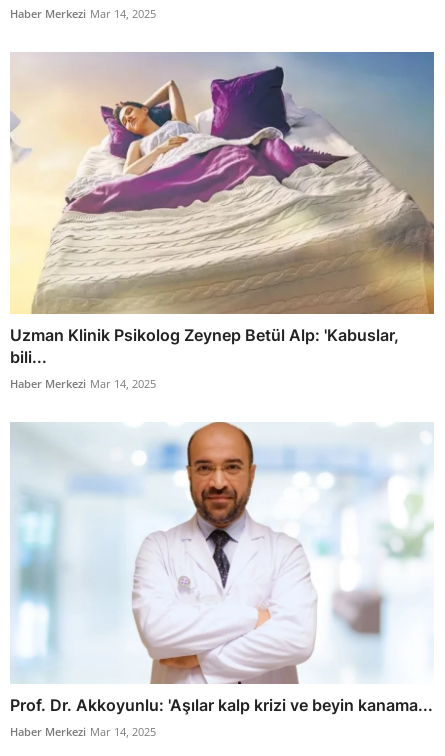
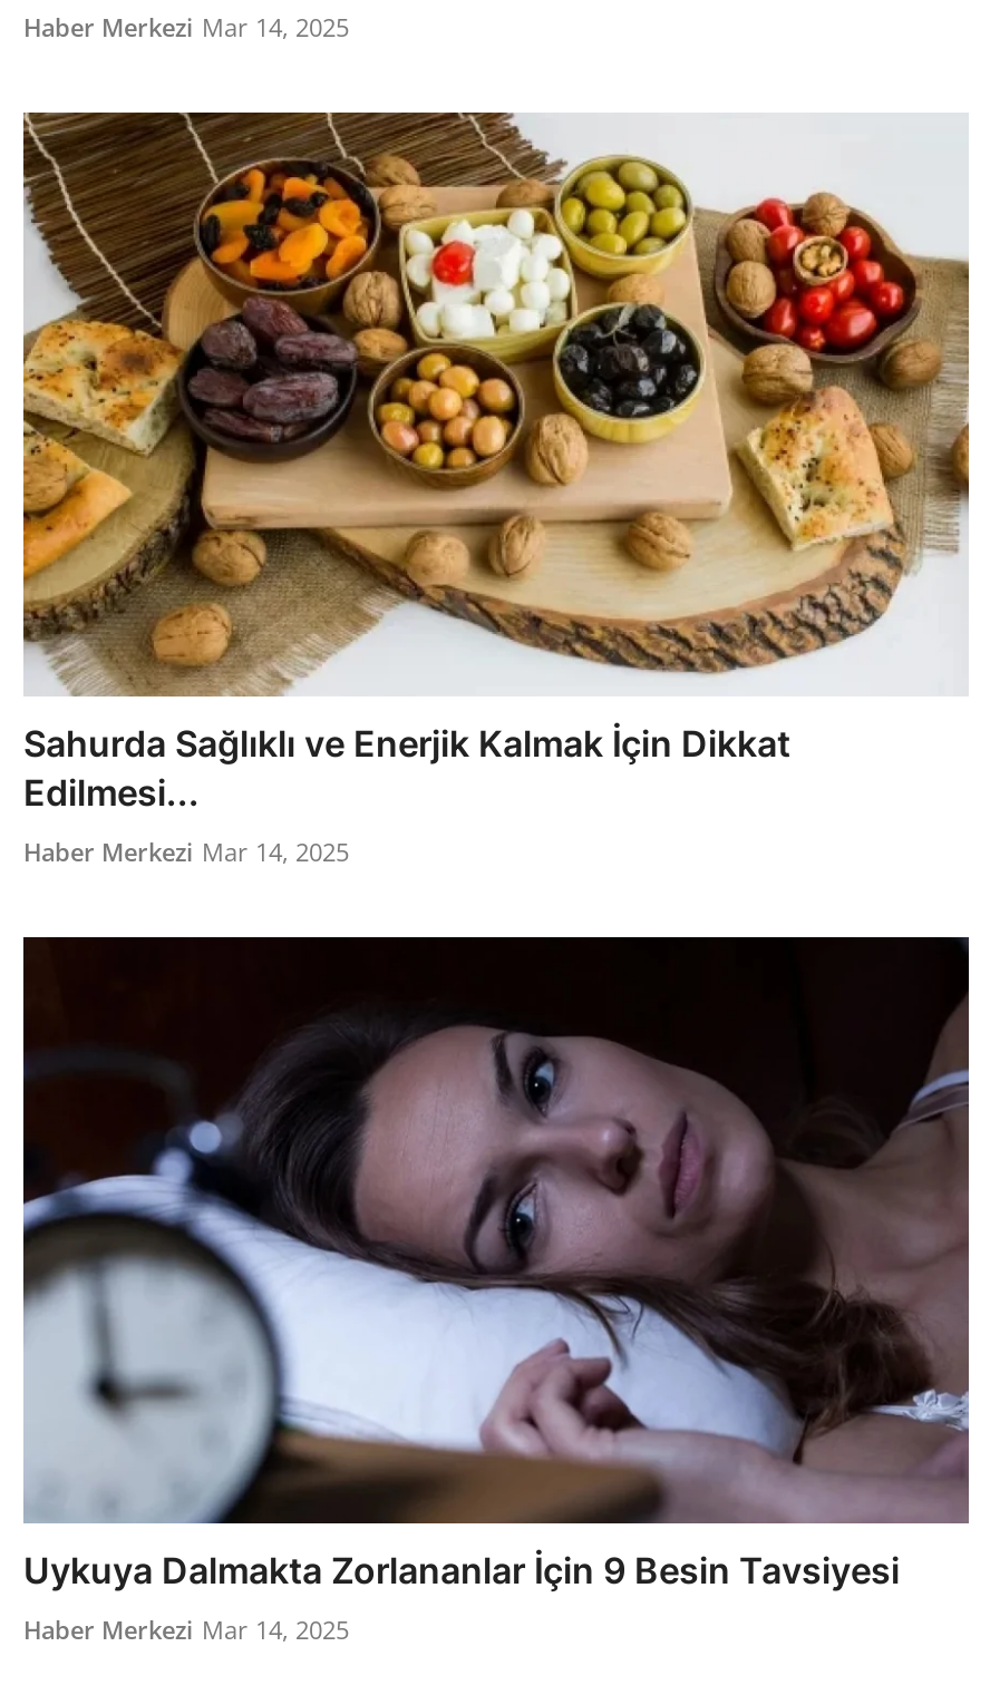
- [image]
- Uzman Klinik Psikolog Zeynep Betül Alp: 'Kabuslar,
- bili...
+ [image]
+ Sahurda Sağlıklı ve Enerjik Kalmak İçin Dikkat
+ Edilmesi...

- [image]
- Prof. Dr. Akkoyunlu: 'Aşılar kalp krizi ve beyin kanama...
+ [image]
+ Uykuya Dalmakta Zorlananlar İçin 9 Besin Tavsiyesi
